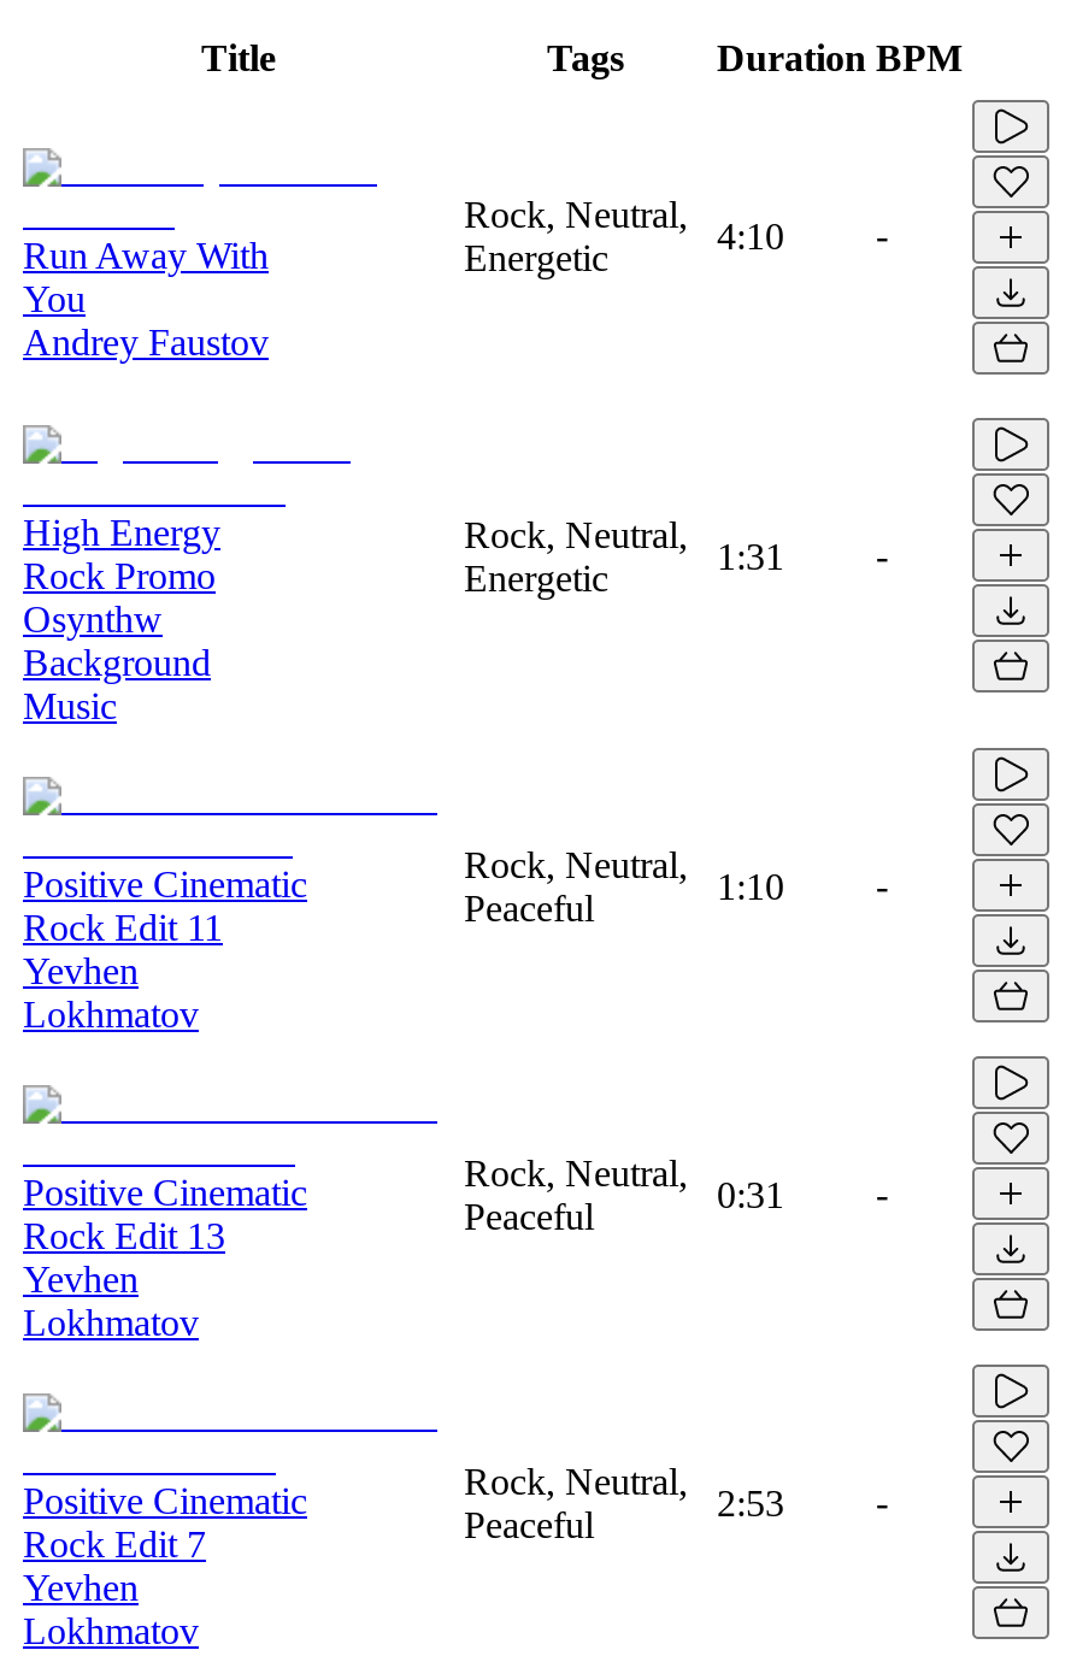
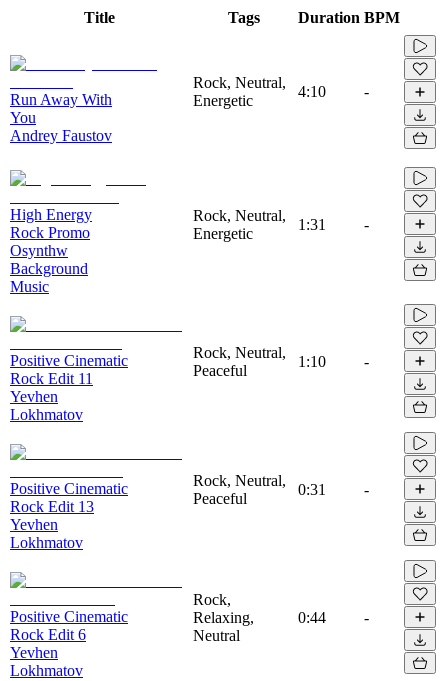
- Rock, Neutral,
- Peaceful
+ Rock,
+ Relaxing,
+ Neutral

- 2:53
+ 0:44

- Rock Edit 7
+ Rock Edit 6
